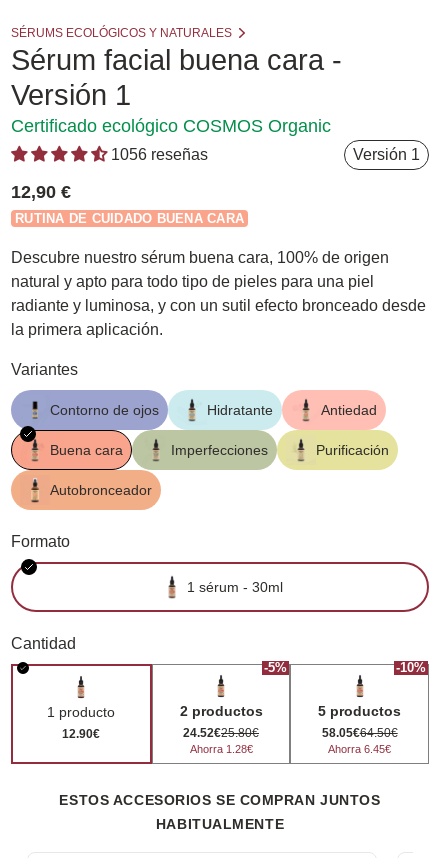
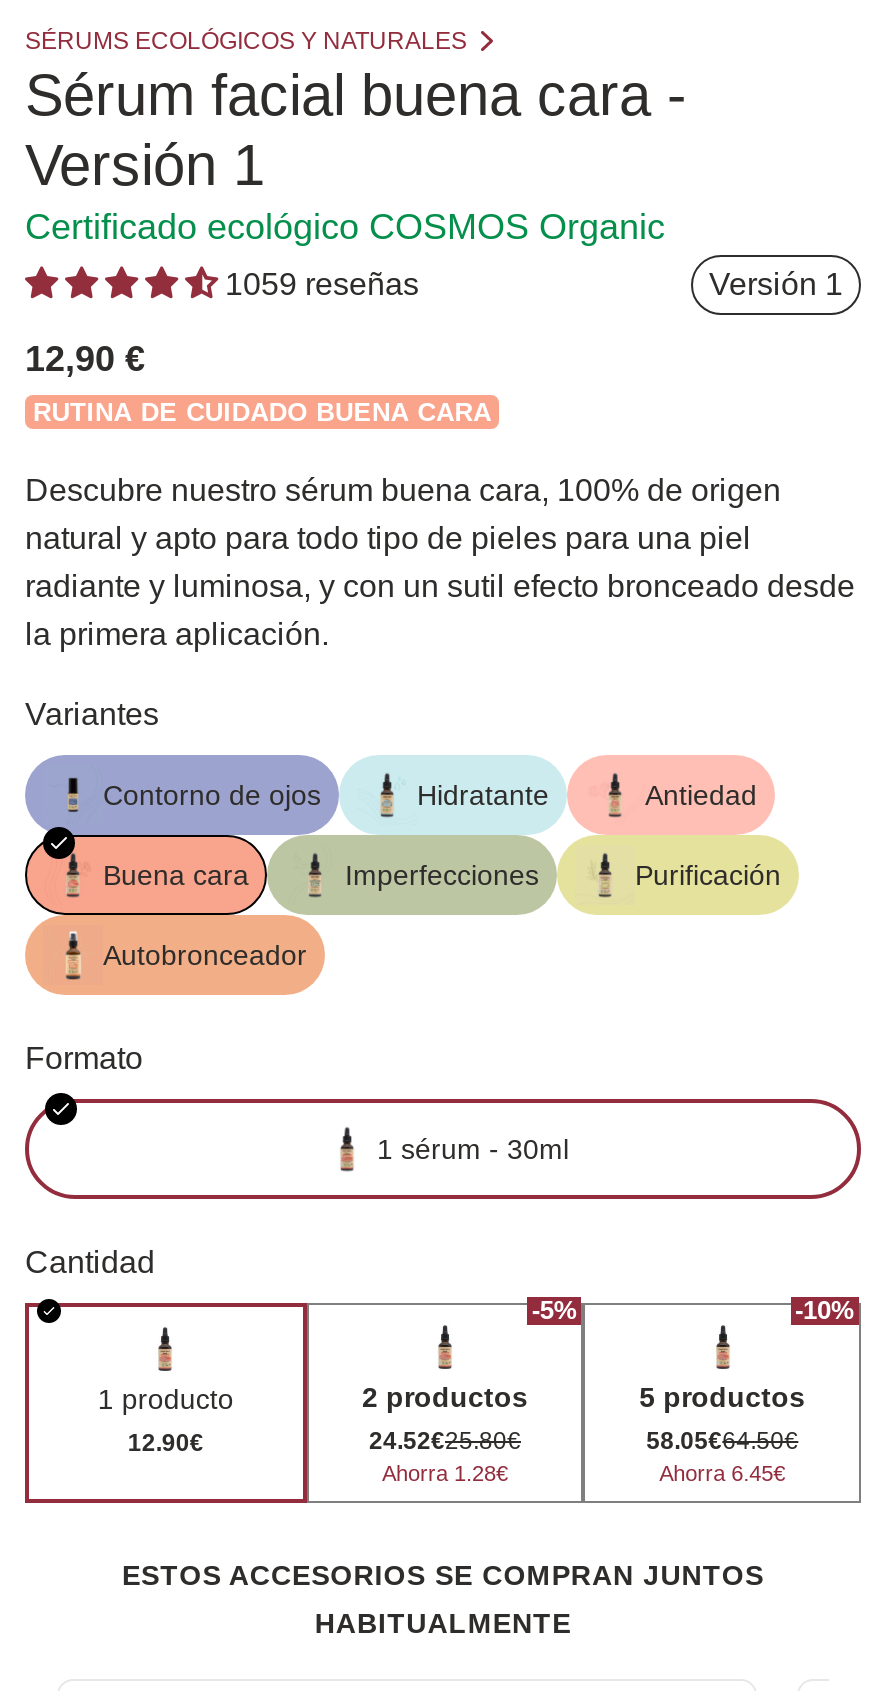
- 1056 reseñas
+ 1059 reseñas
